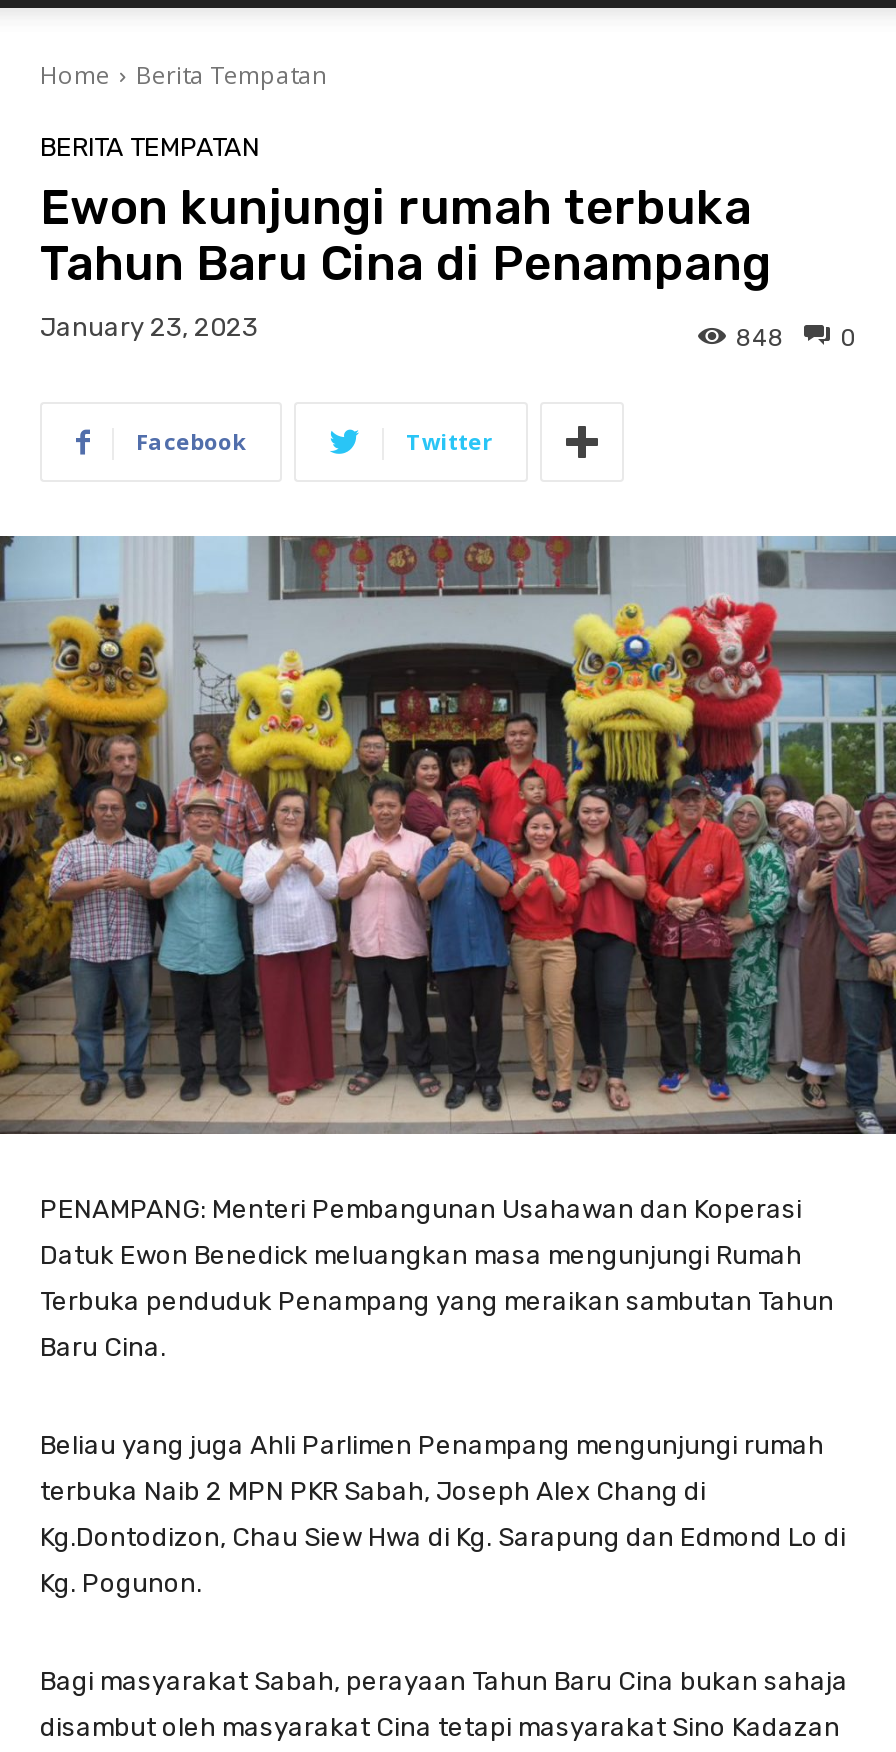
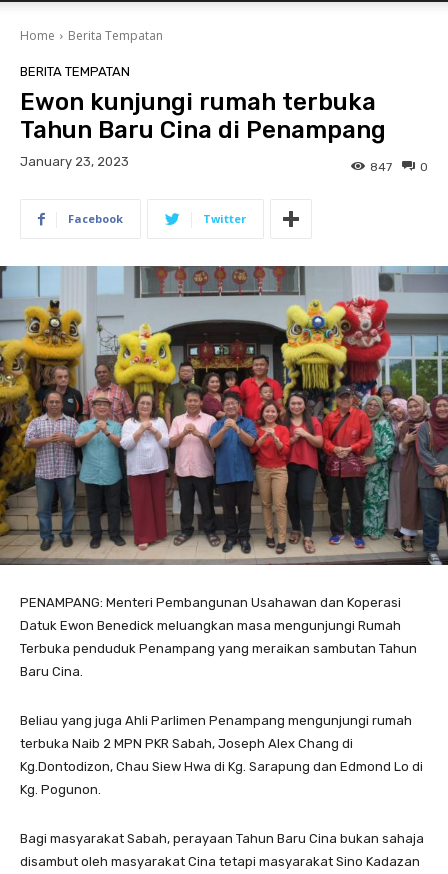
- 848 0
+ 847 0
